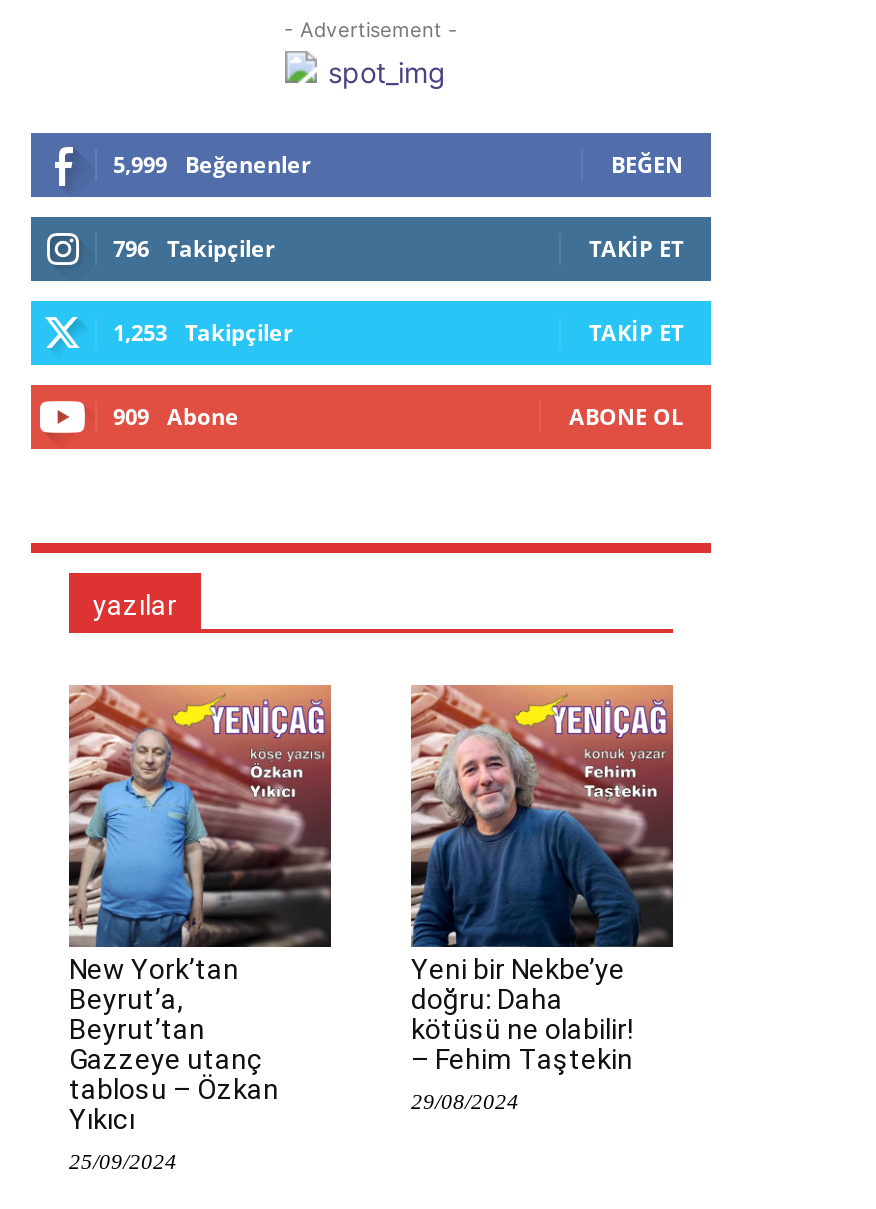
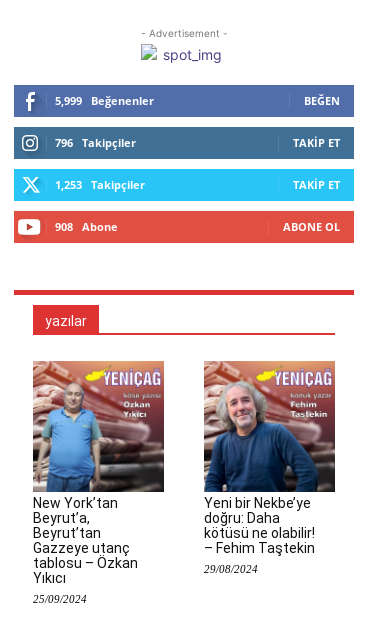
- 909 Abone
+ 908 Abone
